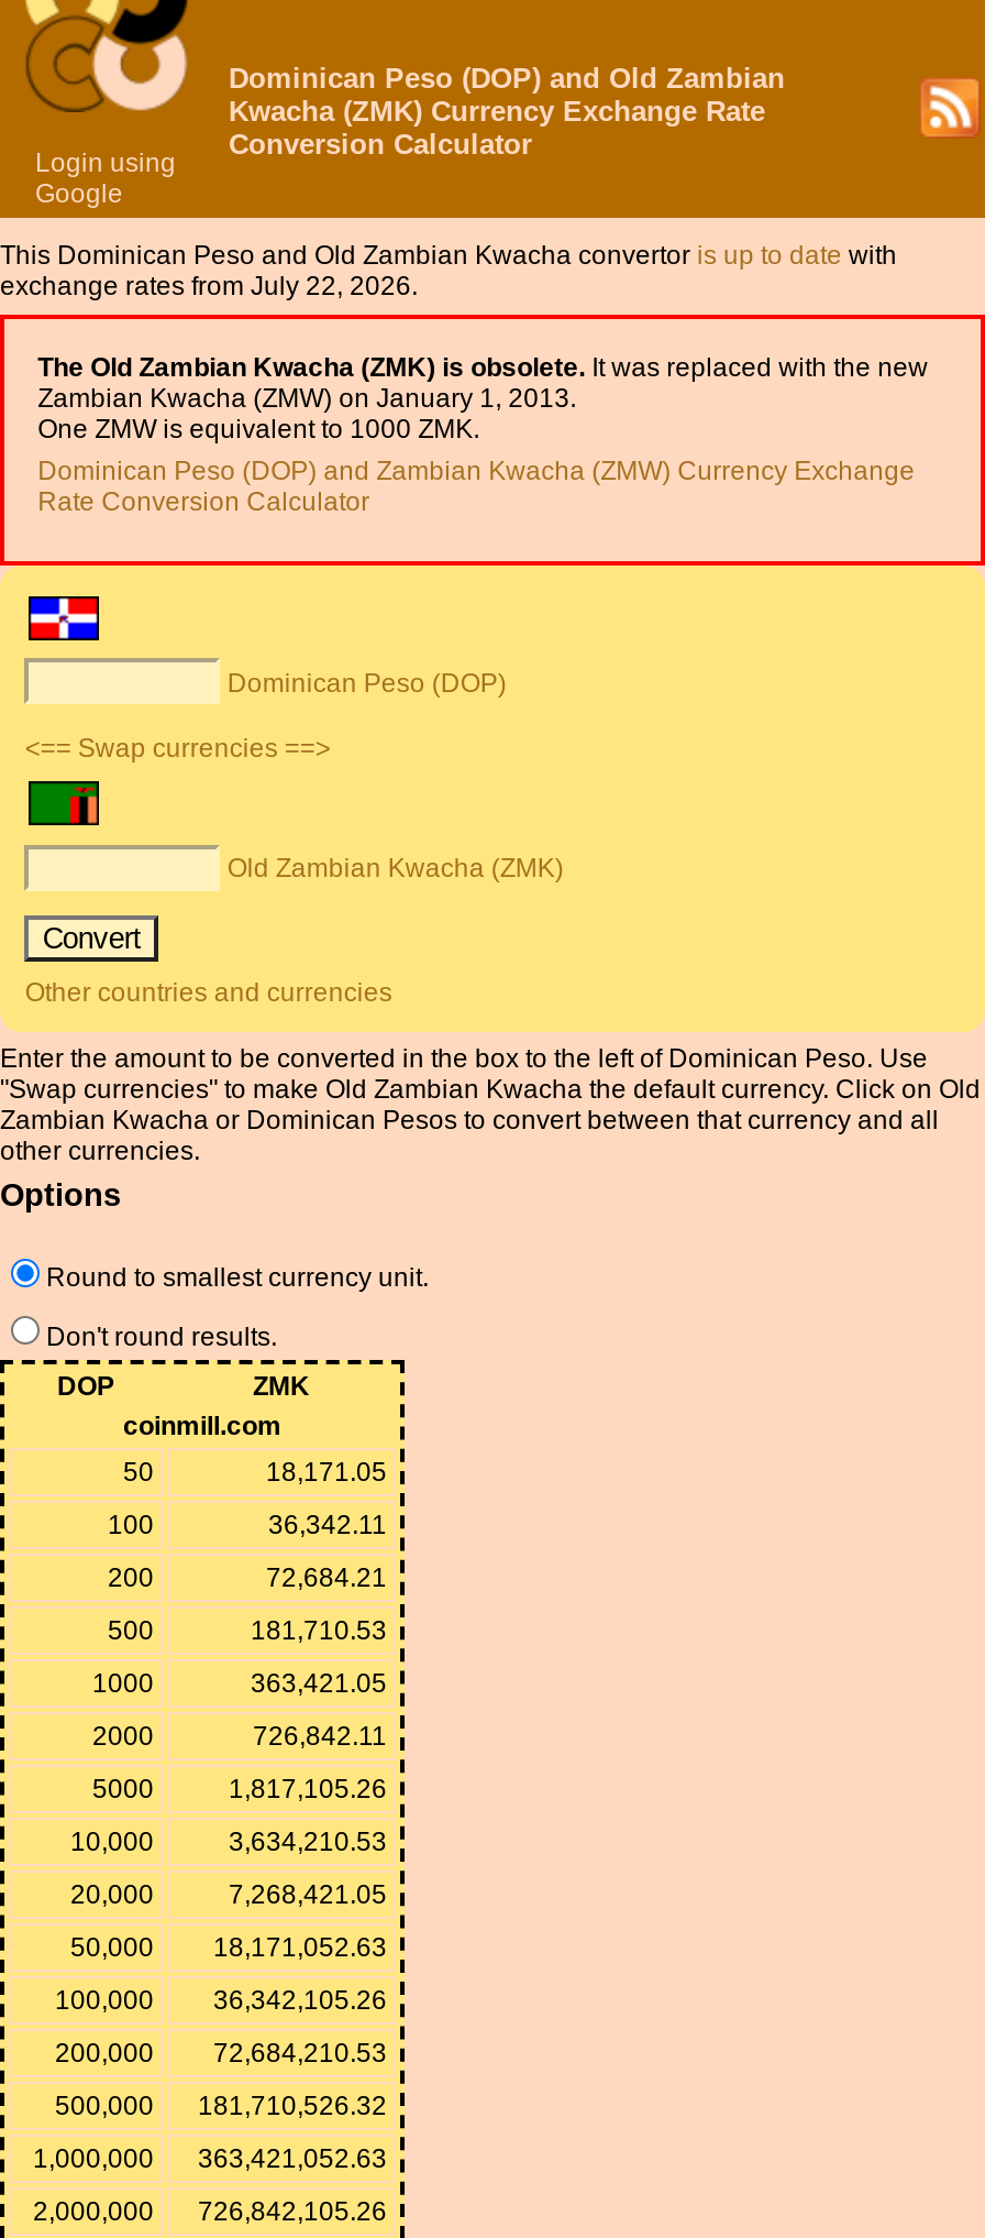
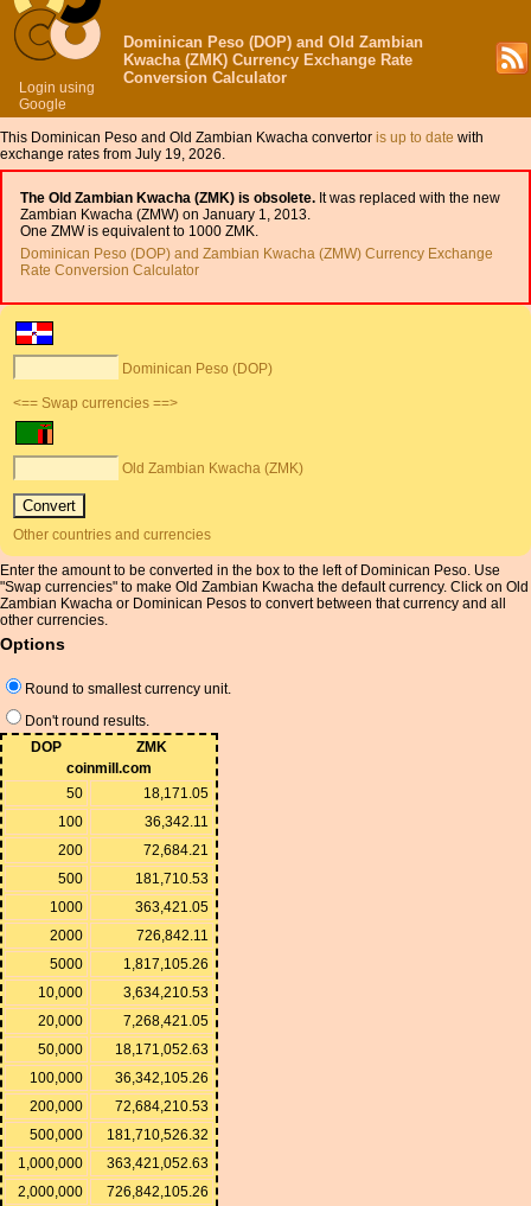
- exchange rates from July 22, 2026.
+ exchange rates from July 19, 2026.
